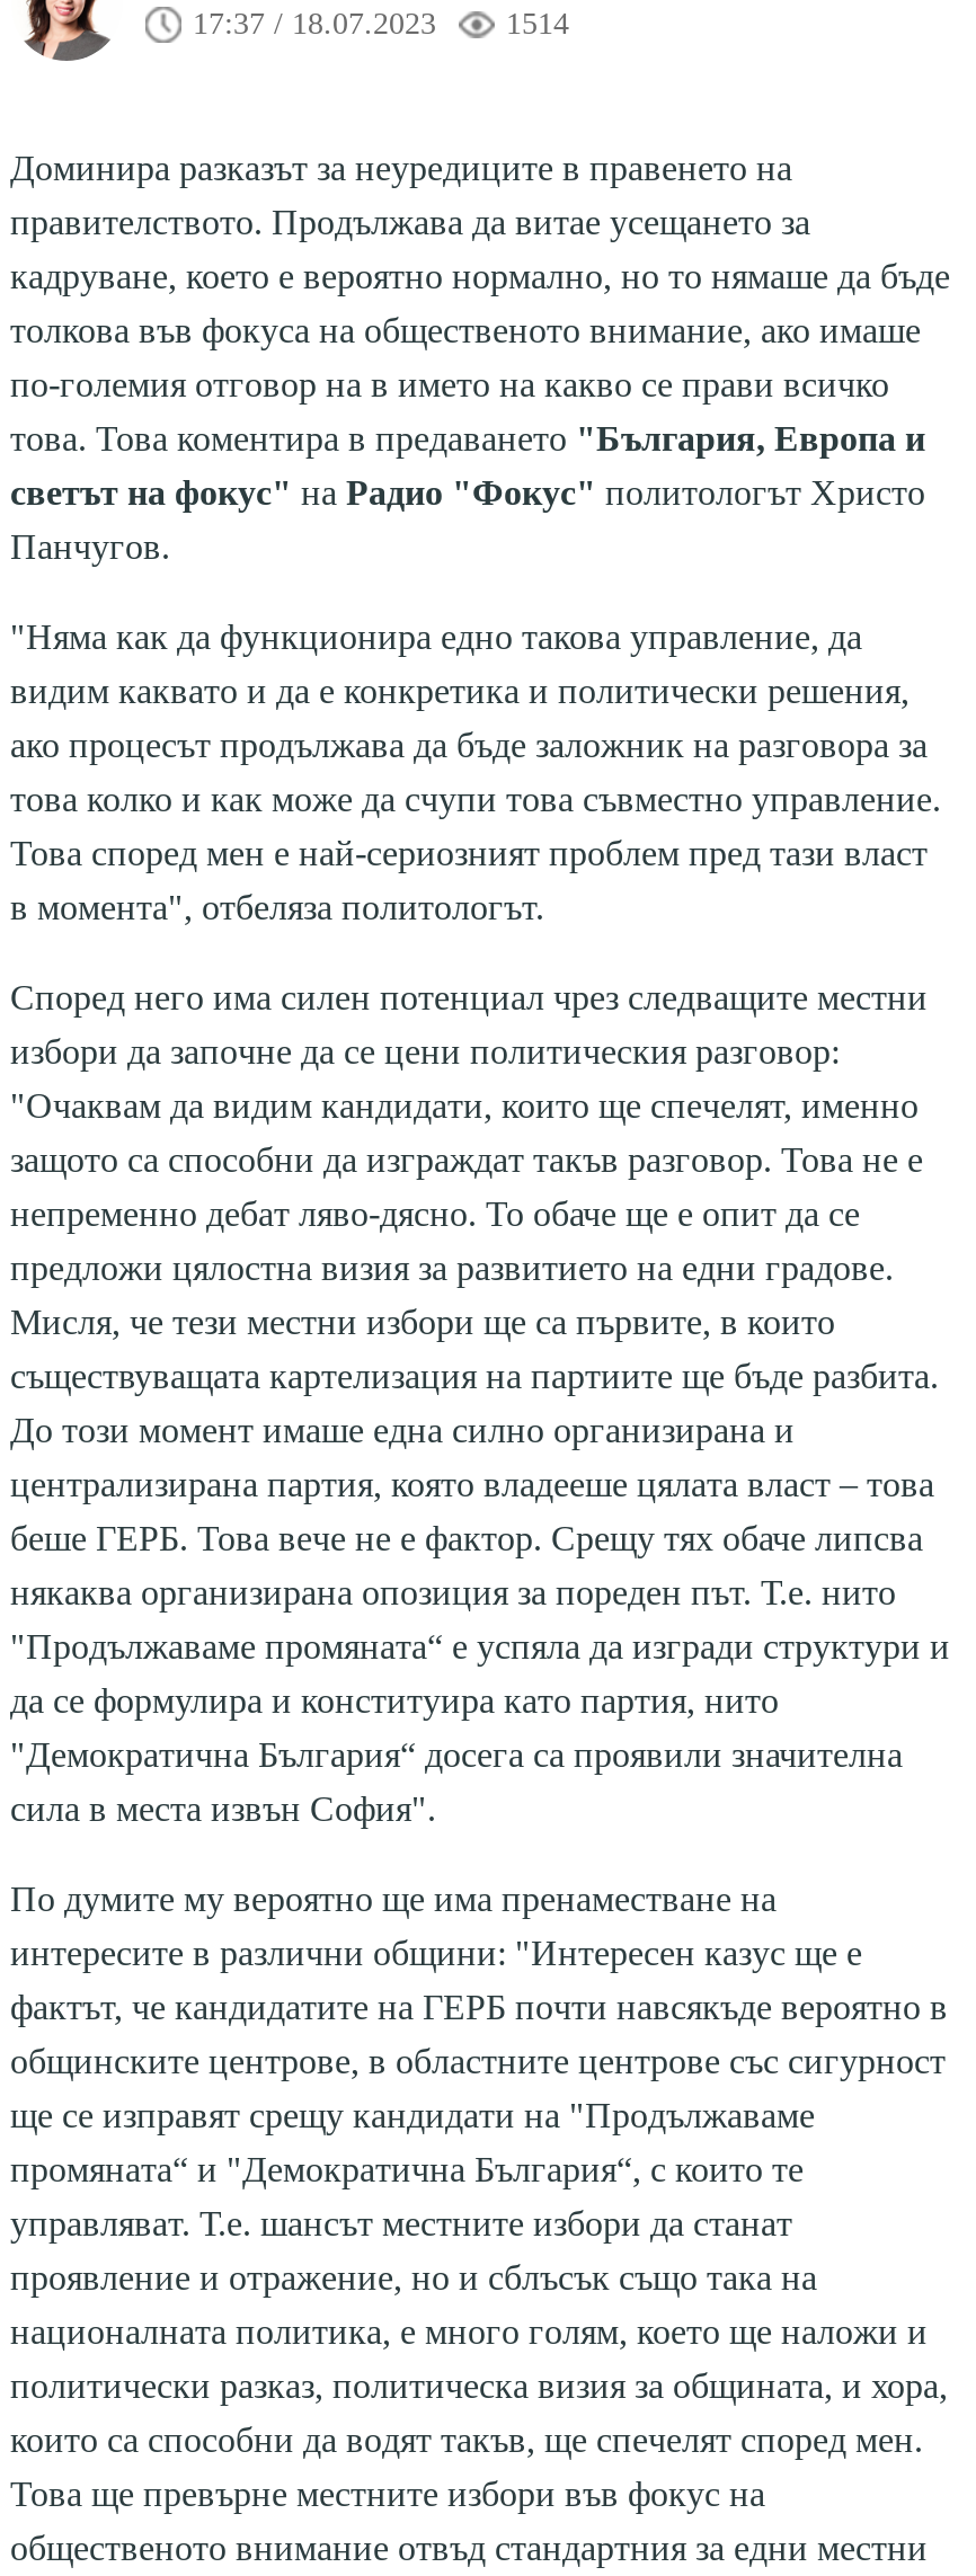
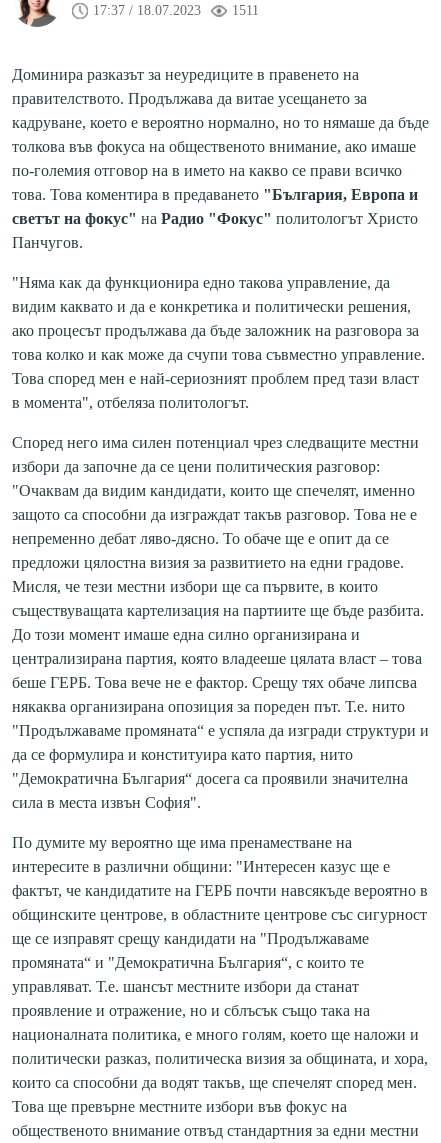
- 1514
+ 1511
